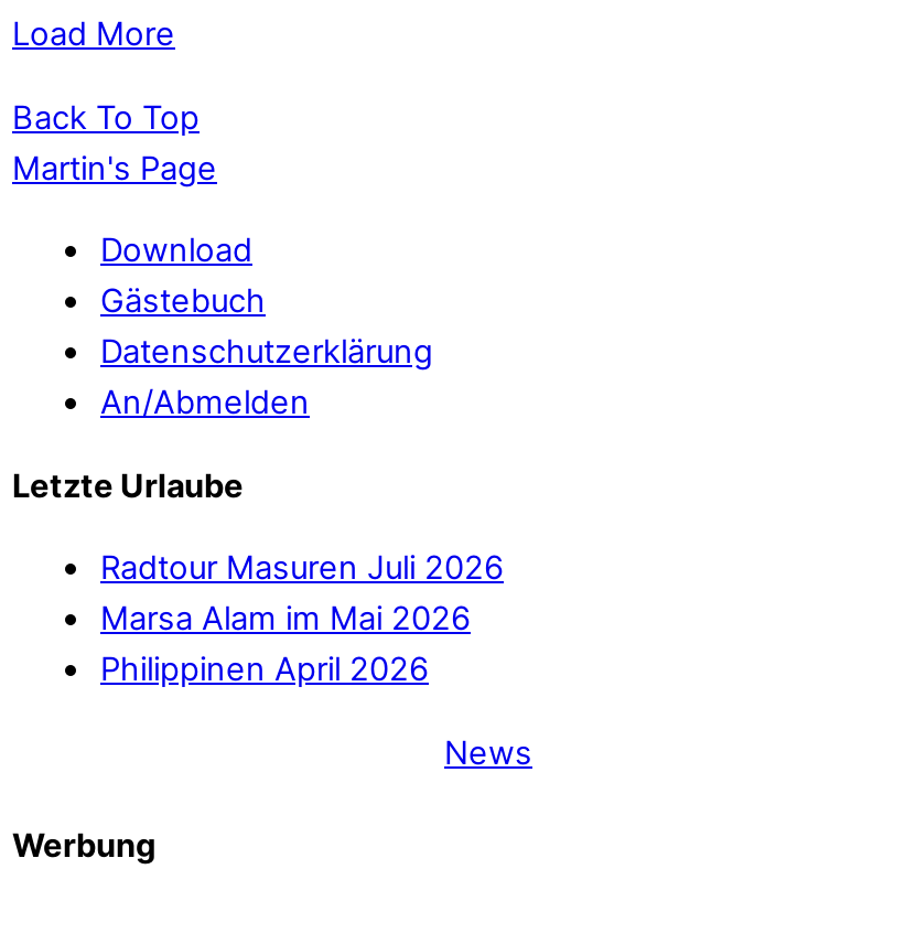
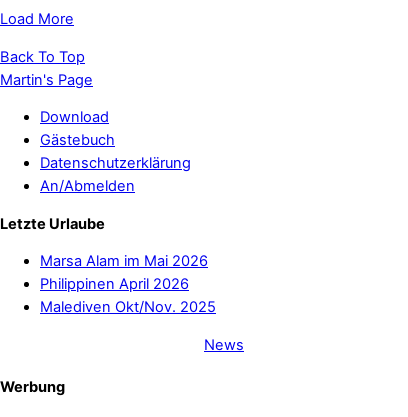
- Radtour Masuren Juli 2026

moved up: Marsa Alam im Mai 2026 | Philippinen April 2026

+ Malediven Okt/Nov. 2025
